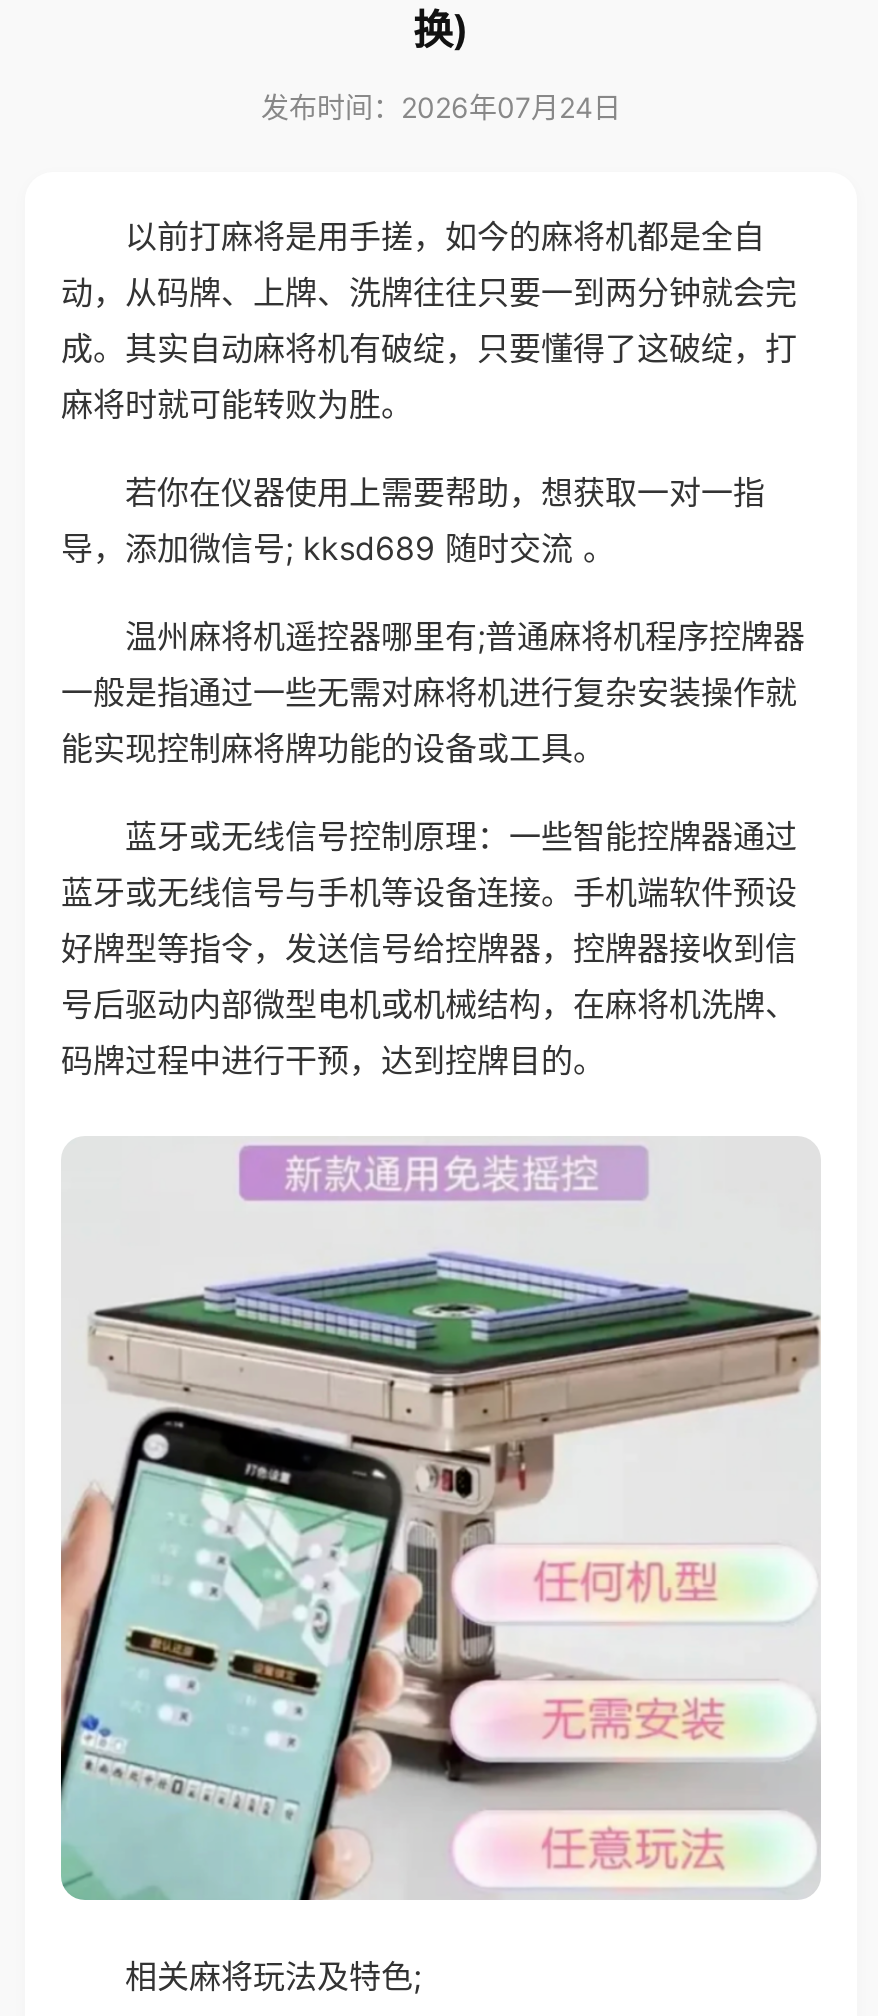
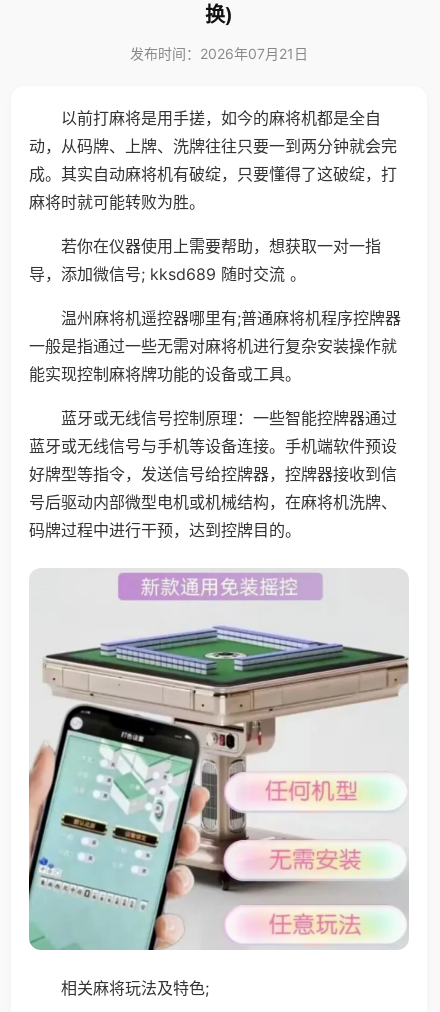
- 发布时间：2026年07月24日
+ 发布时间：2026年07月21日
